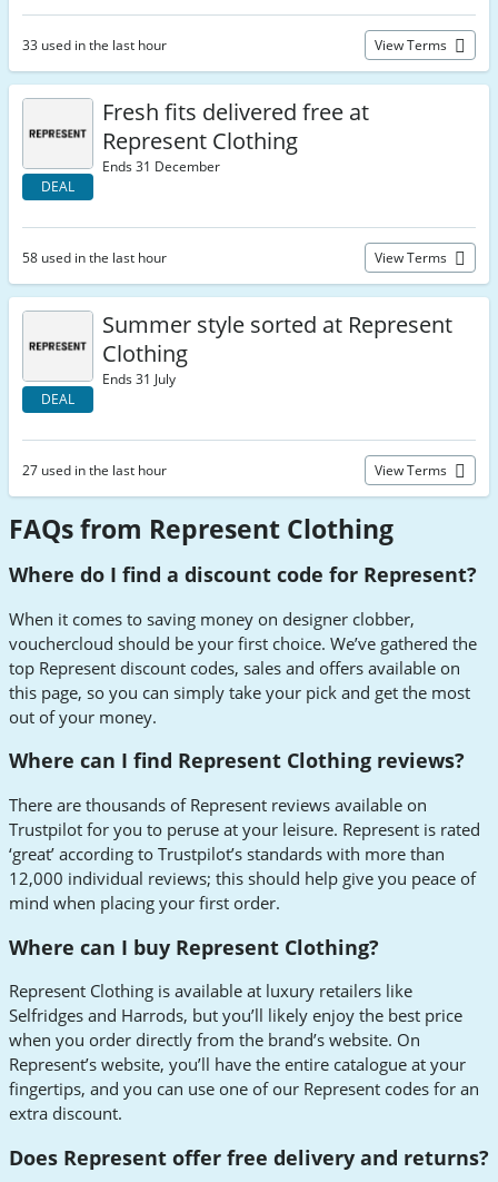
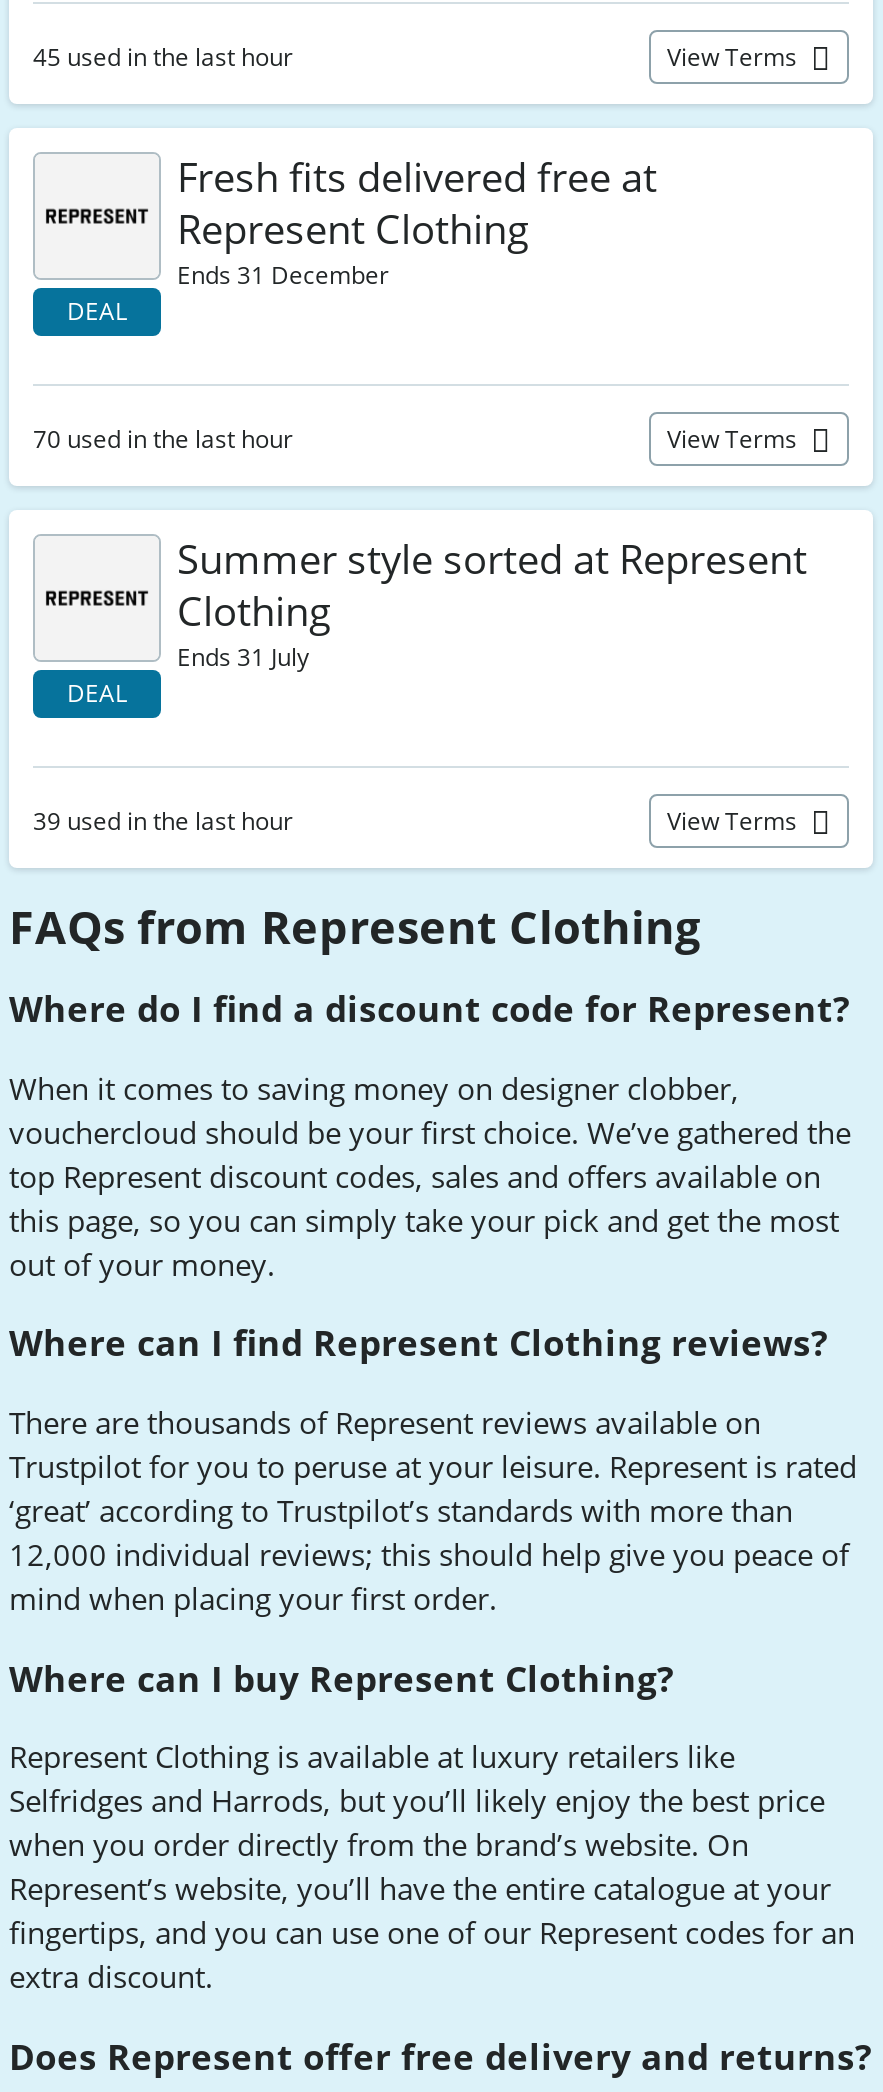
- 33 used in the last hour
+ 45 used in the last hour

- 58 used in the last hour
+ 70 used in the last hour

- 27 used in the last hour
+ 39 used in the last hour
